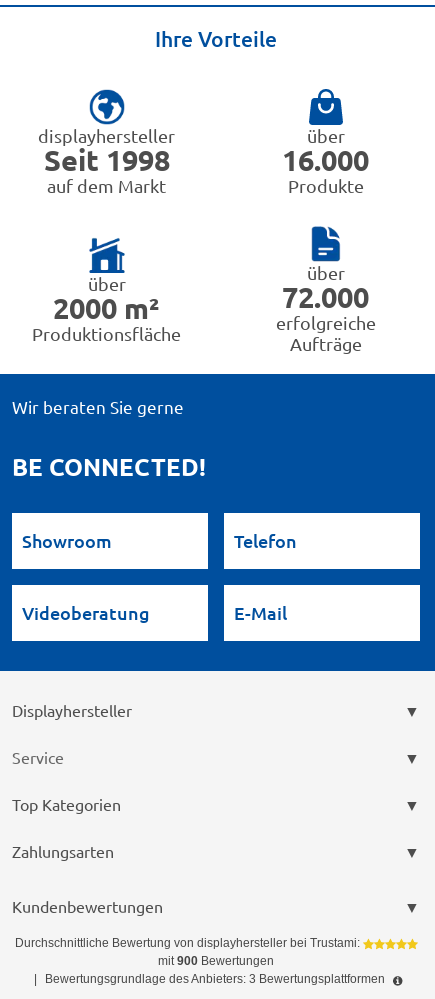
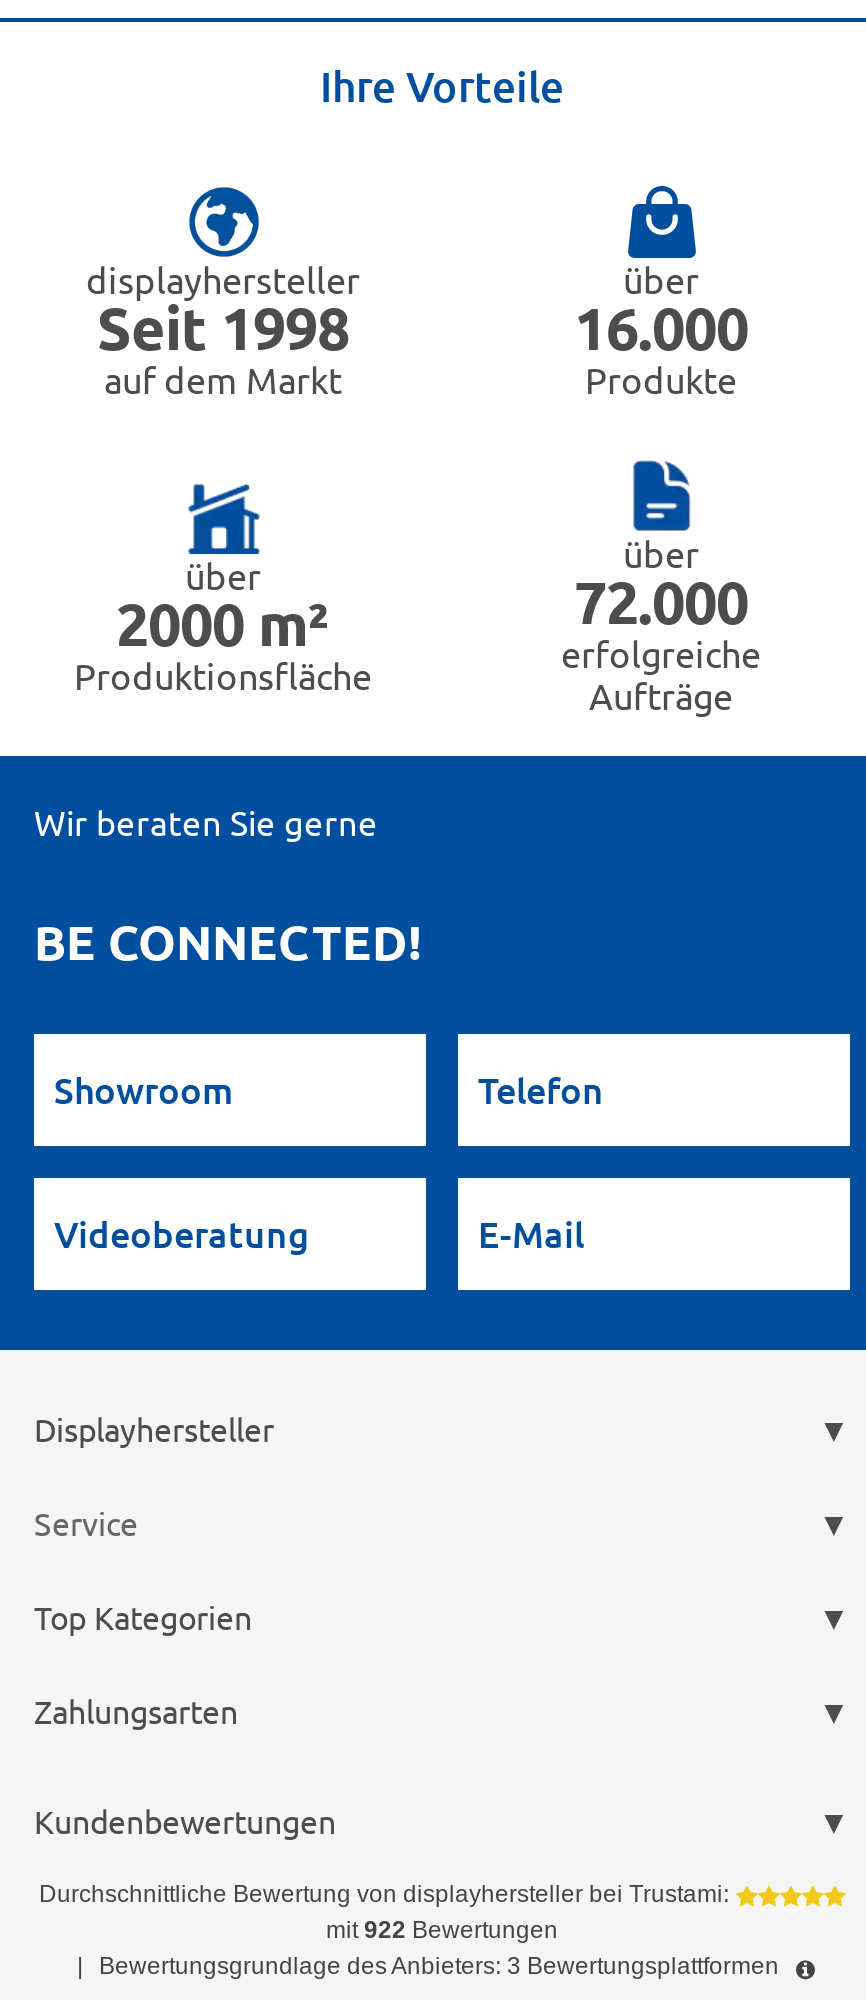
- mit 900 Bewertungen
+ mit 922 Bewertungen
